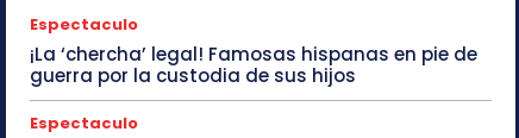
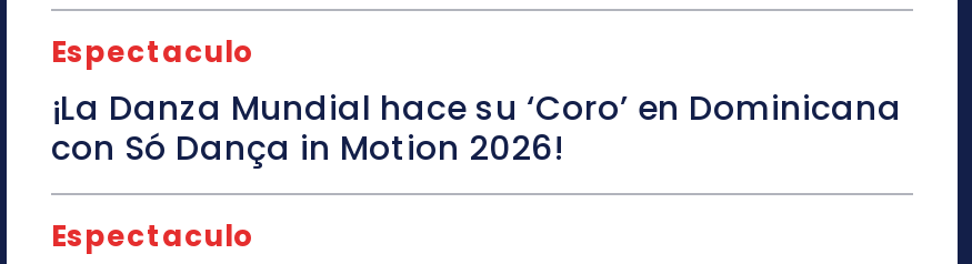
- ¡La ‘chercha’ legal! Famosas hispanas en pie de
- guerra por la custodia de sus hijos
+ ¡La Danza Mundial hace su ‘Coro’ en Dominicana
+ con Só Dança in Motion 2026!
